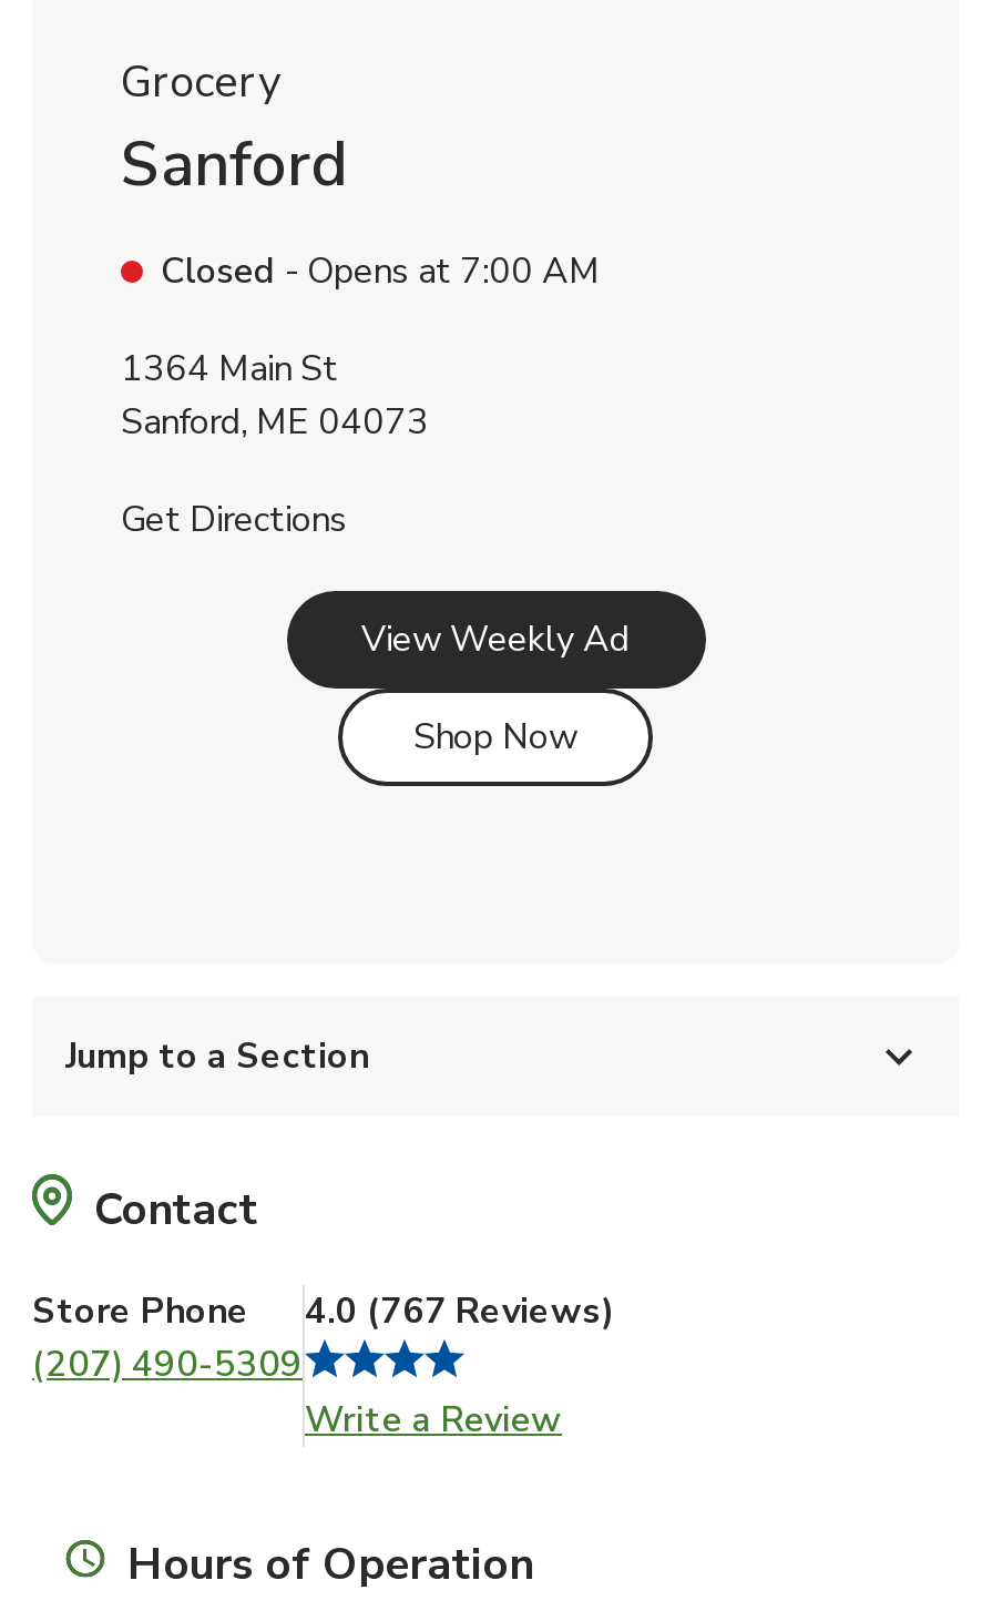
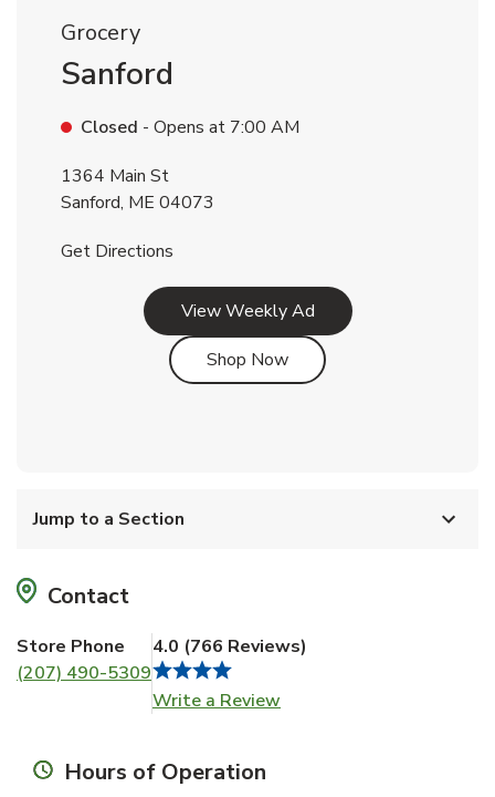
- Store Phone 4.0 (767 Reviews)
+ Store Phone 4.0 (766 Reviews)
